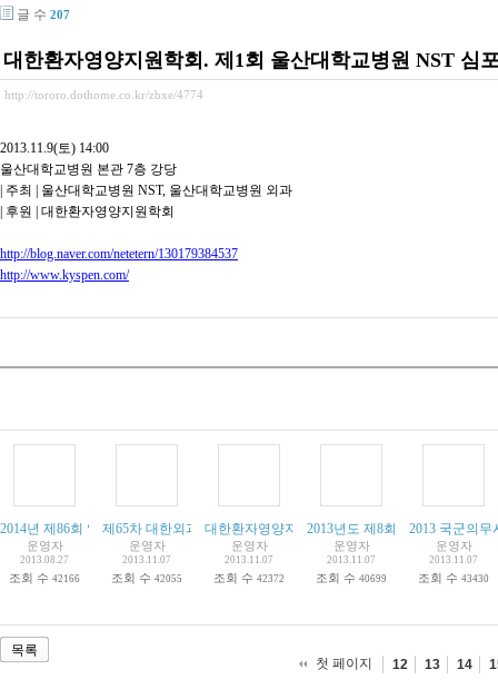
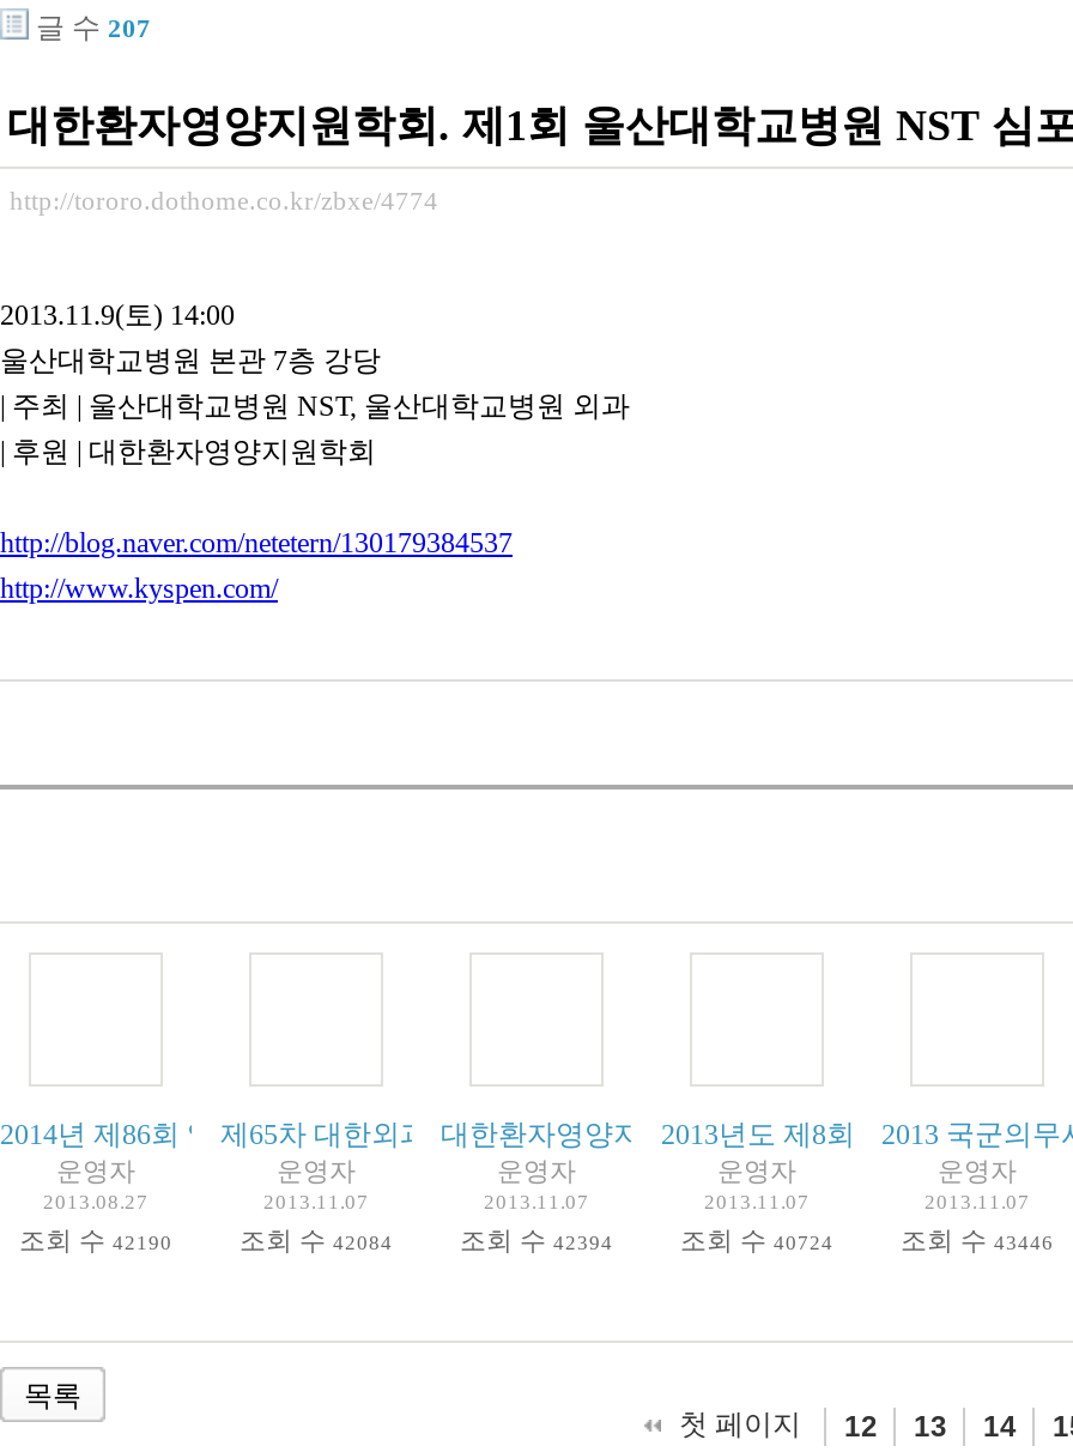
- 조회 수 42166
+ 조회 수 42190

- 조회 수 42055
+ 조회 수 42084

- 조회 수 42372
+ 조회 수 42394

- 조회 수 40699
+ 조회 수 40724

- 조회 수 43430
+ 조회 수 43446
